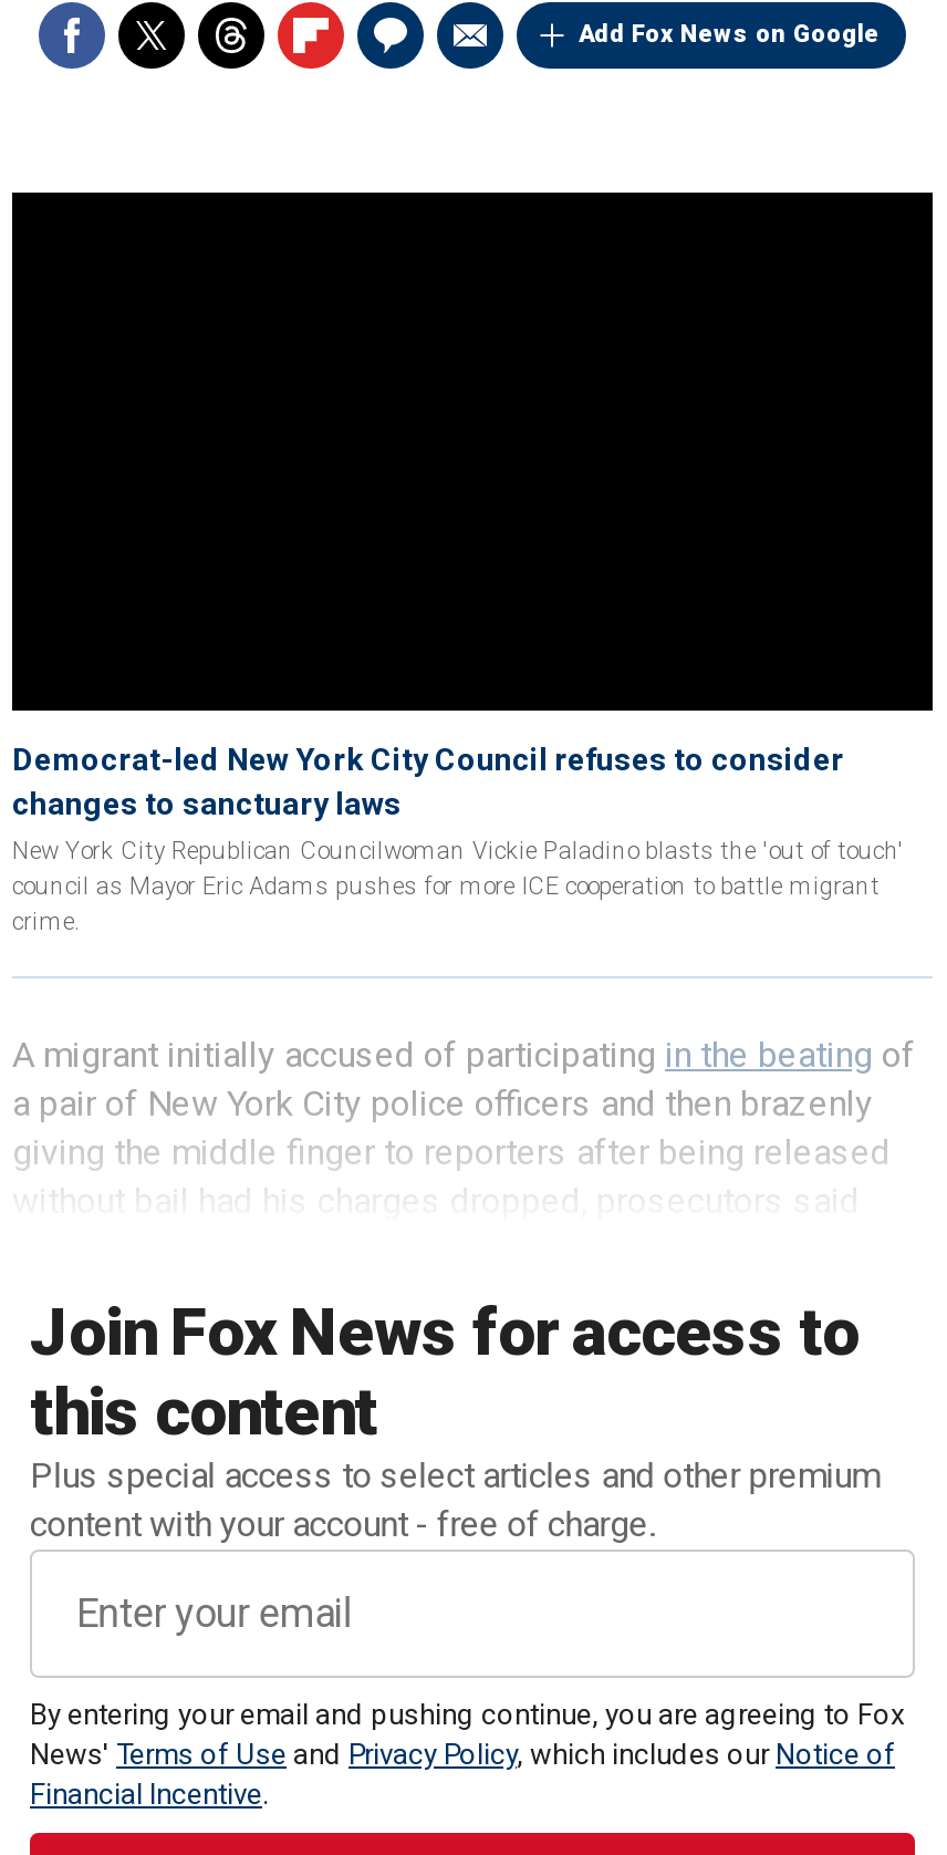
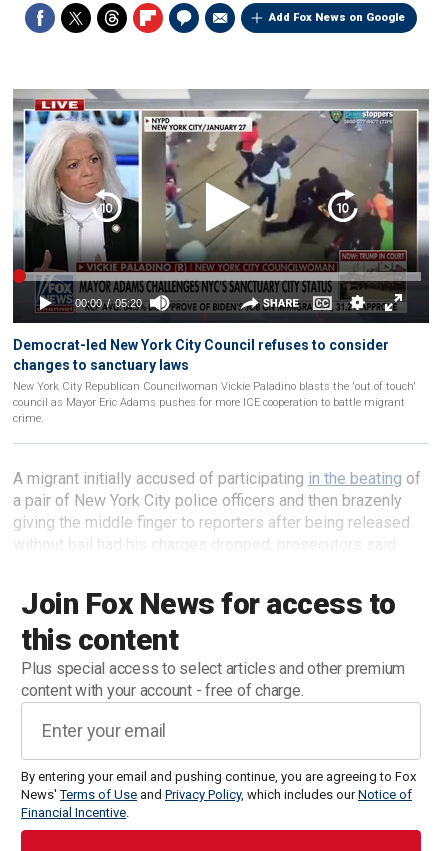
+ [image]
